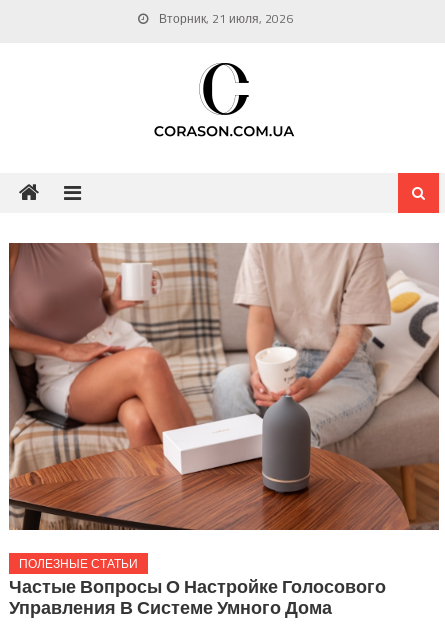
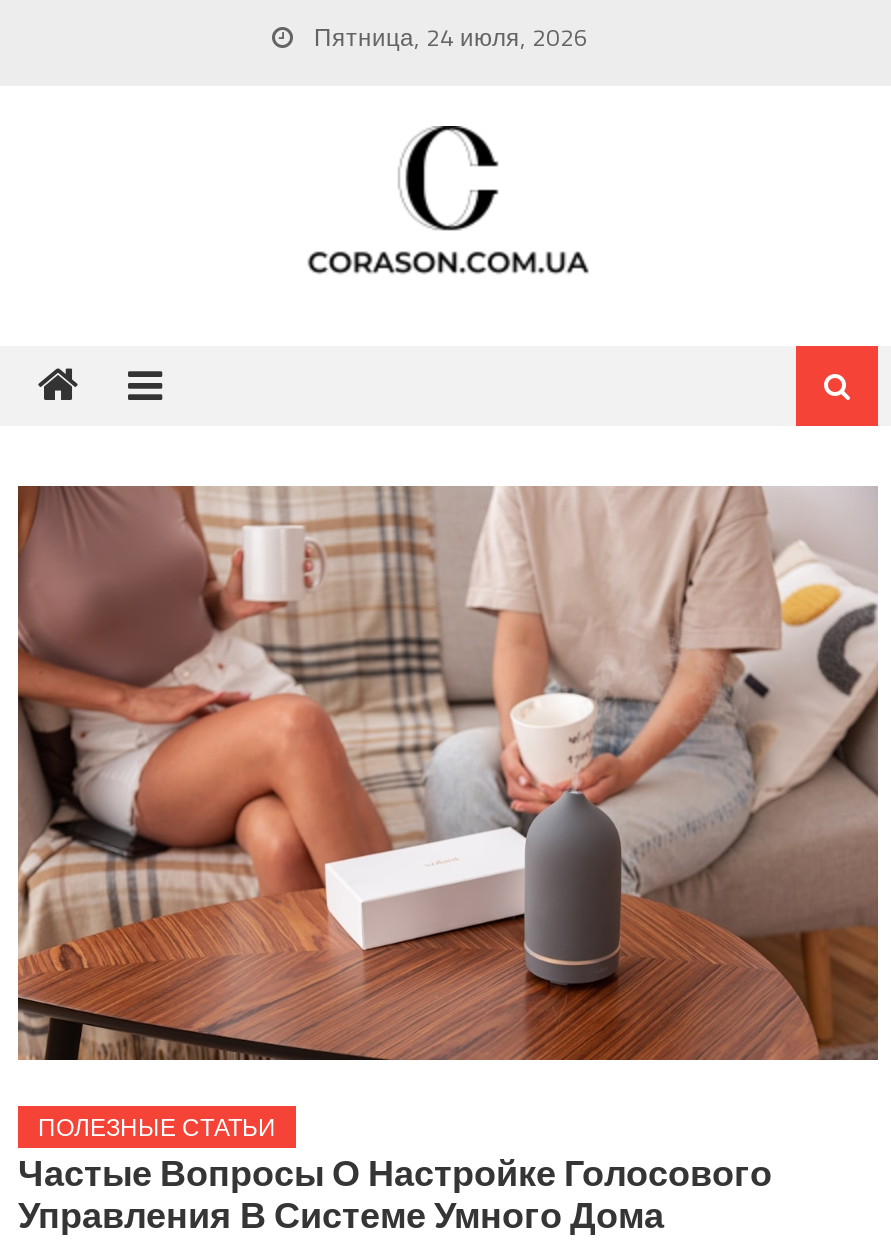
- Вторник, 21 июля, 2026
+ Пятница, 24 июля, 2026
